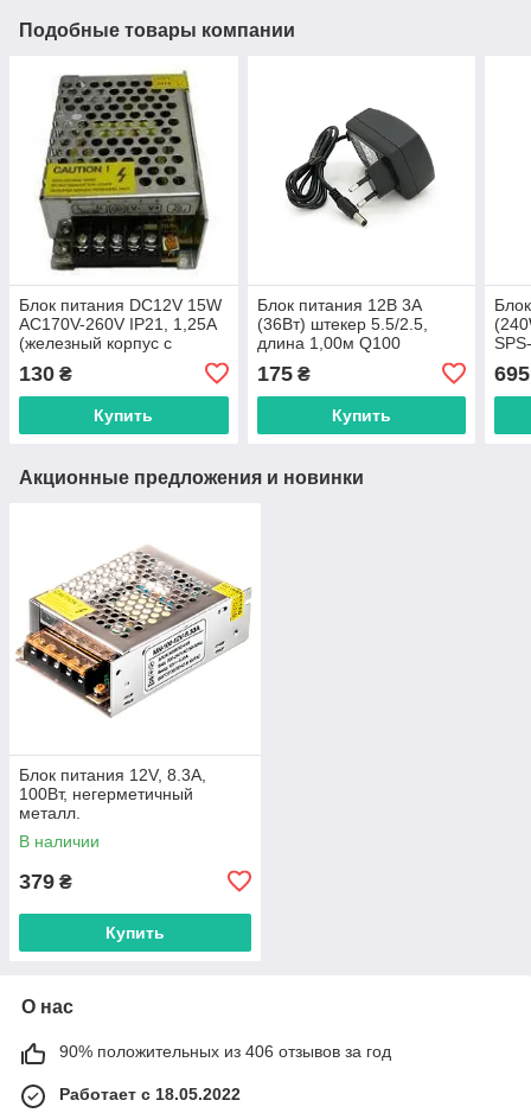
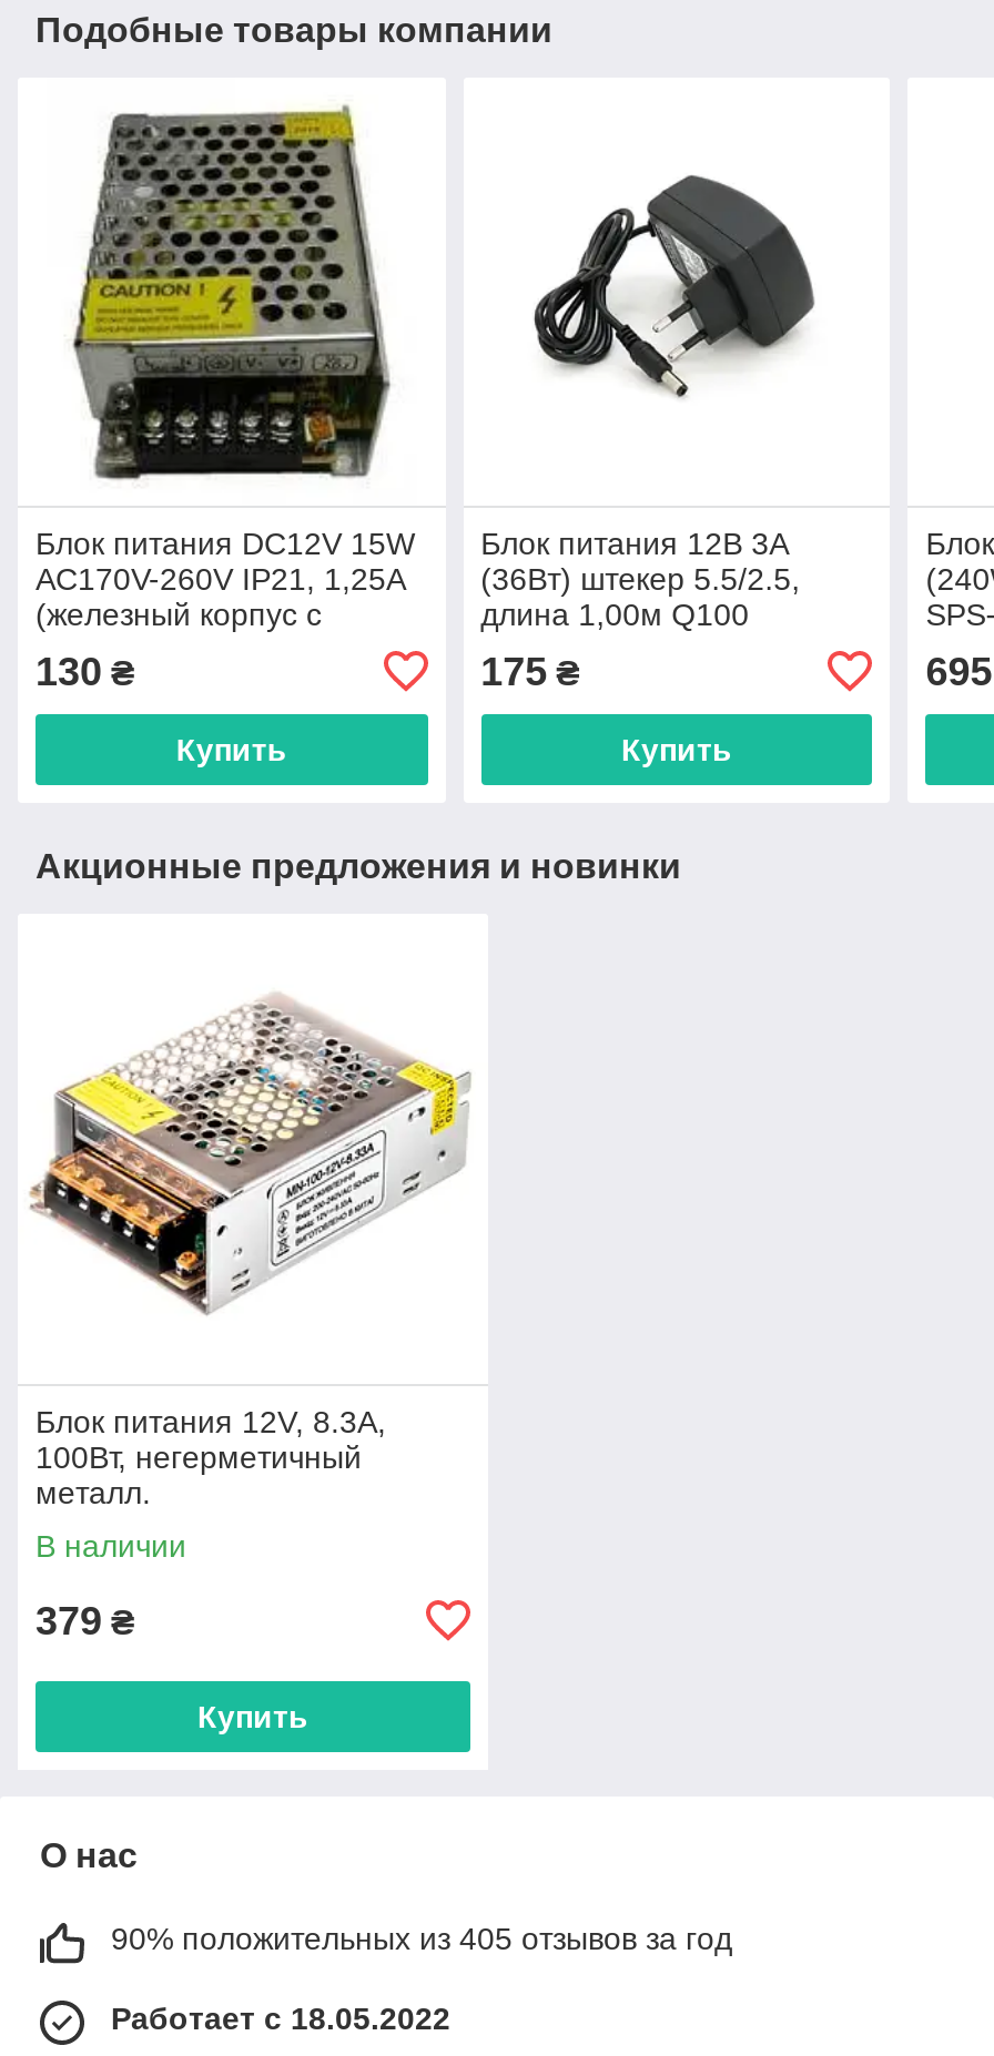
- 90% положительных из 406 отзывов за год
+ 90% положительных из 405 отзывов за год
